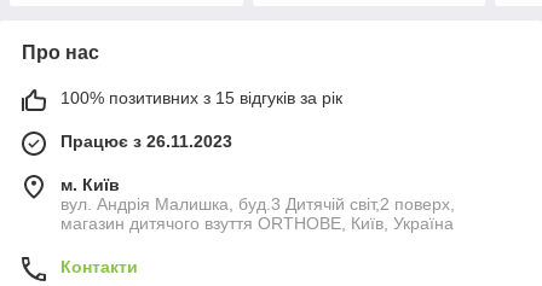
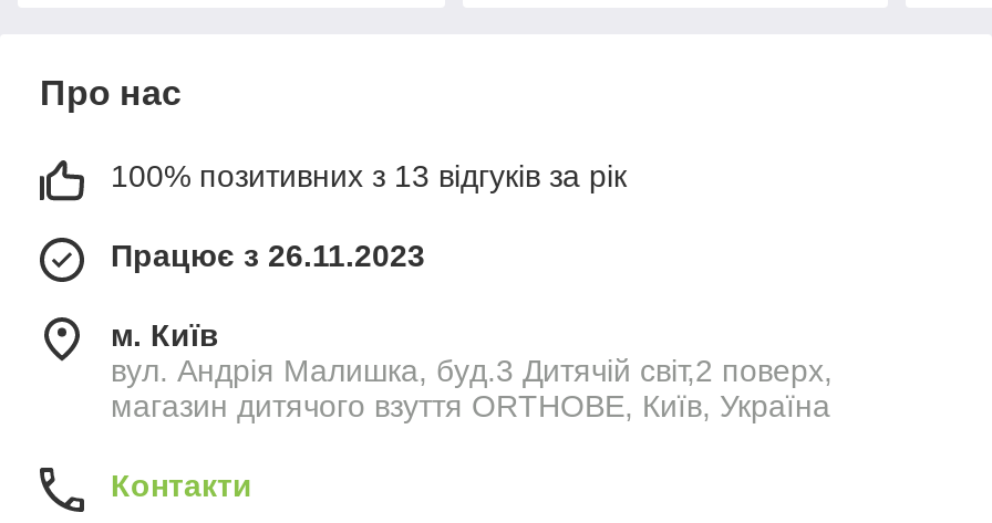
- 100% позитивних з 15 відгуків за рік
+ 100% позитивних з 13 відгуків за рік
